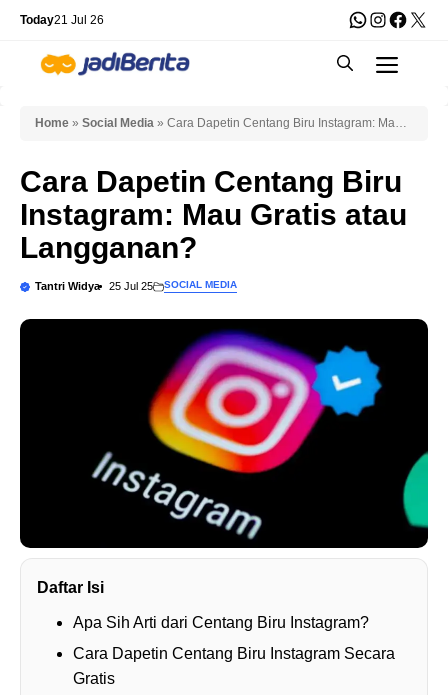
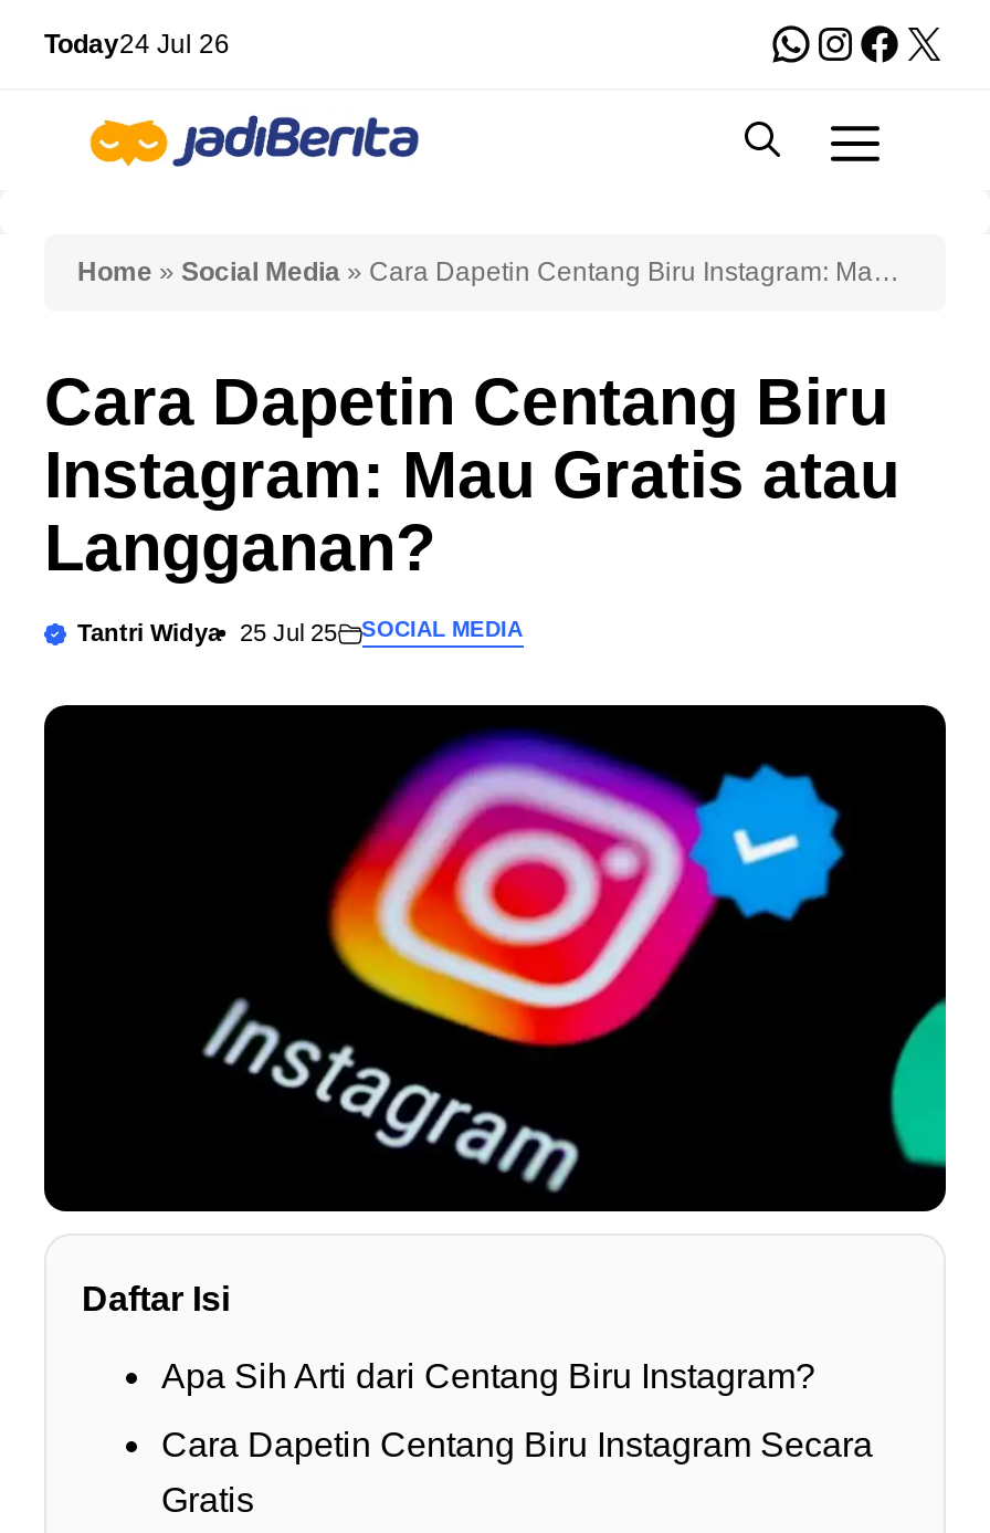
- Today21 Jul 26
+ Today24 Jul 26
